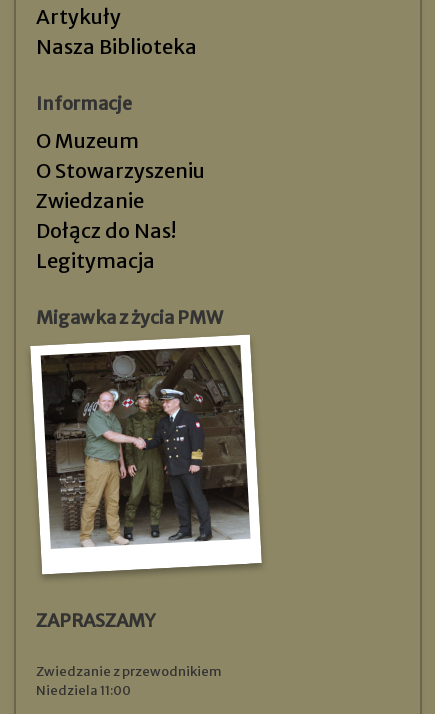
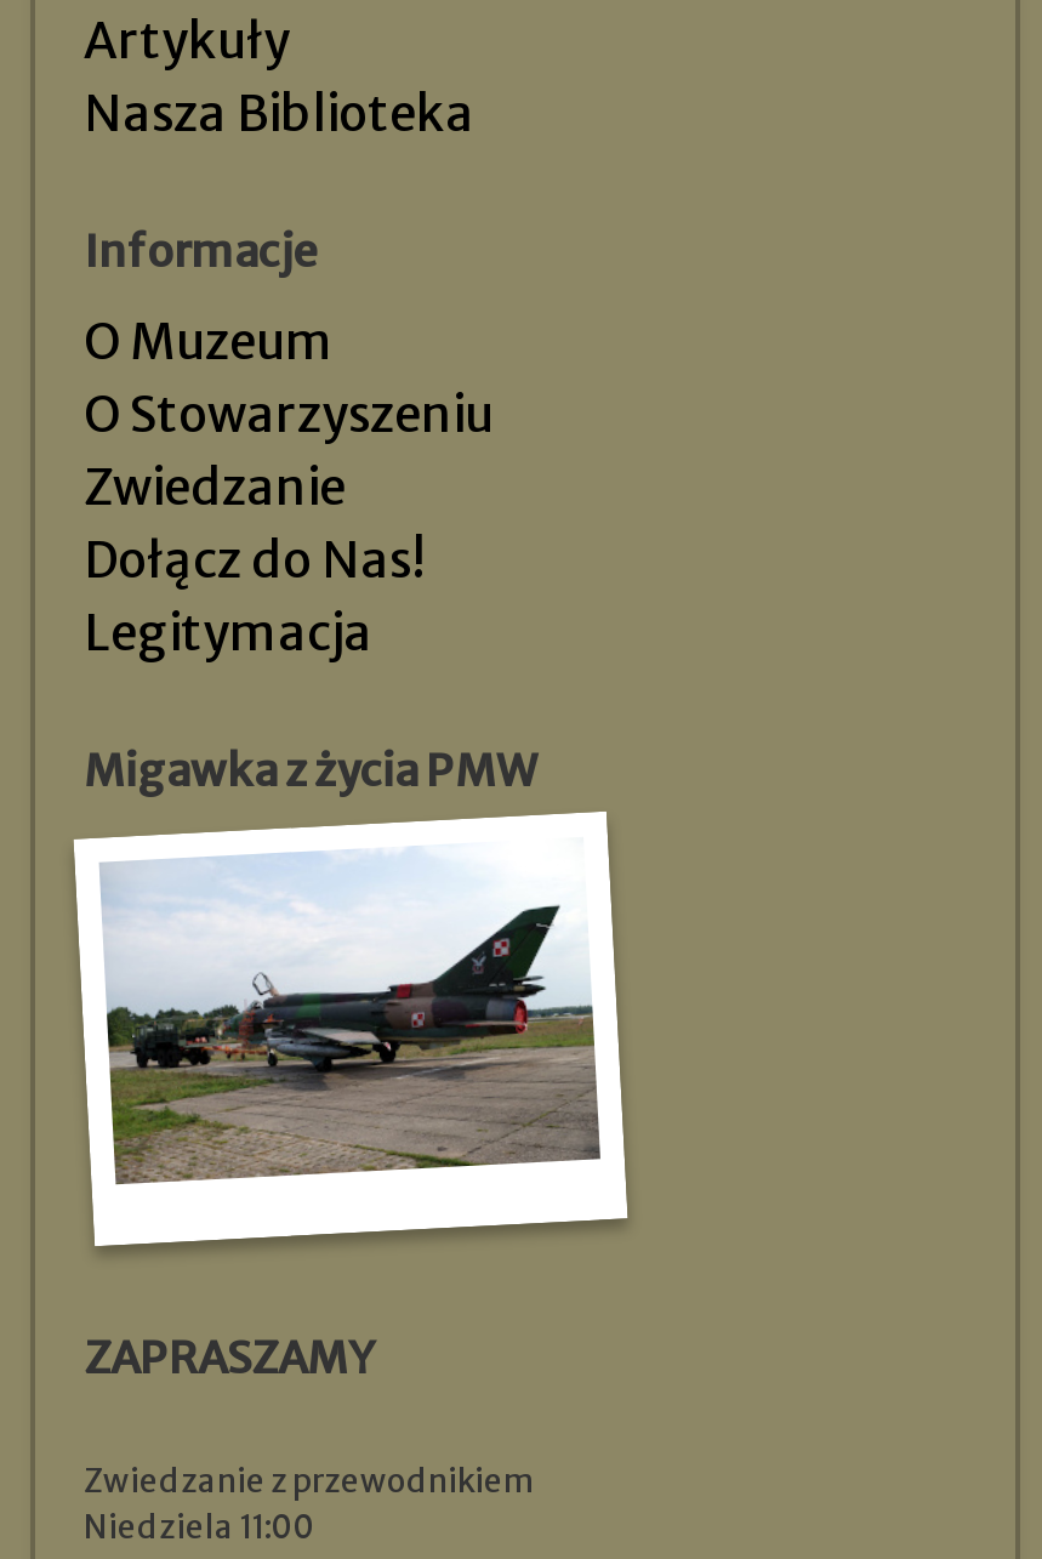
- [image]
+ [image]
